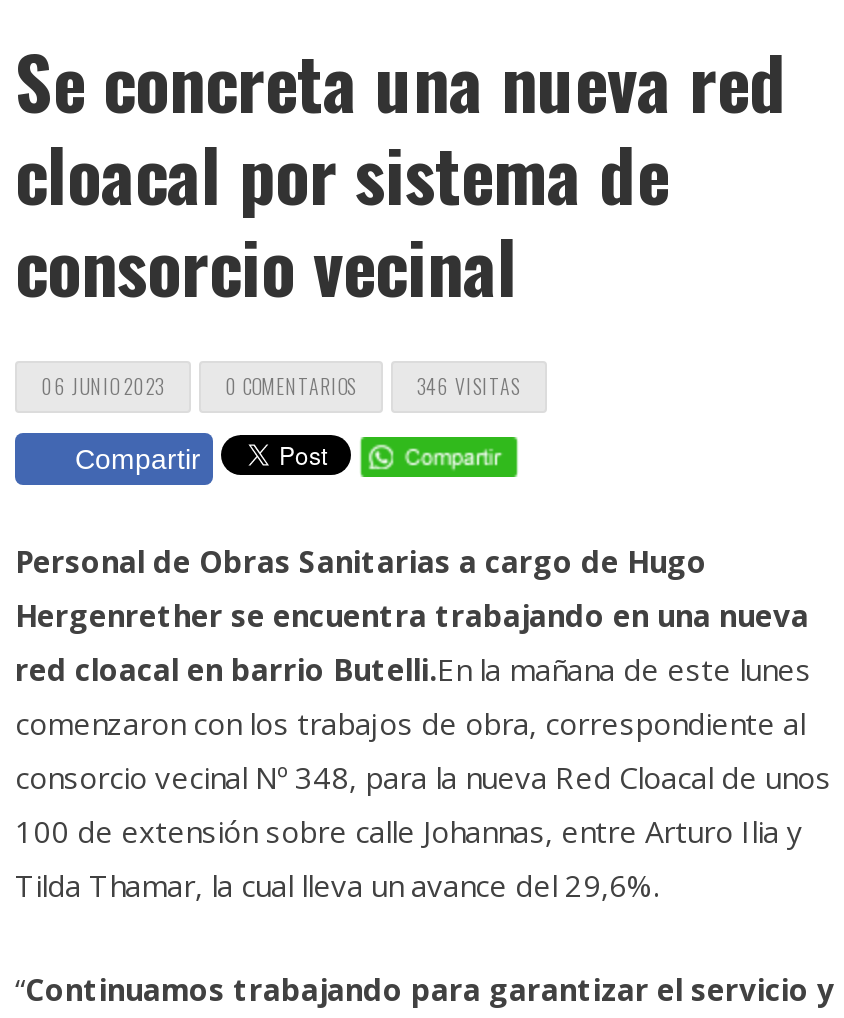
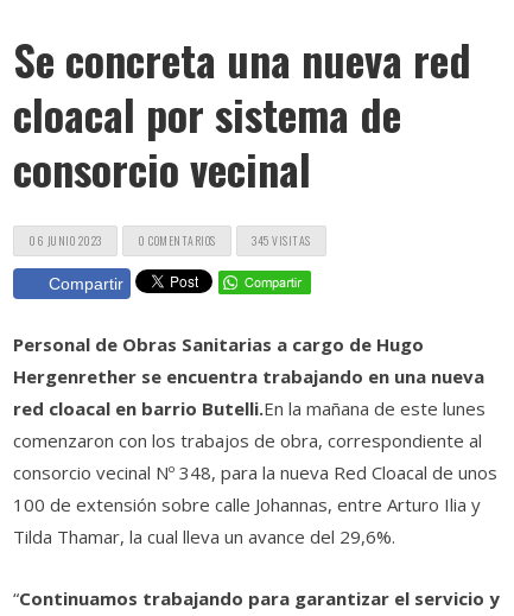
- 346 VISITAS
+ 345 VISITAS
